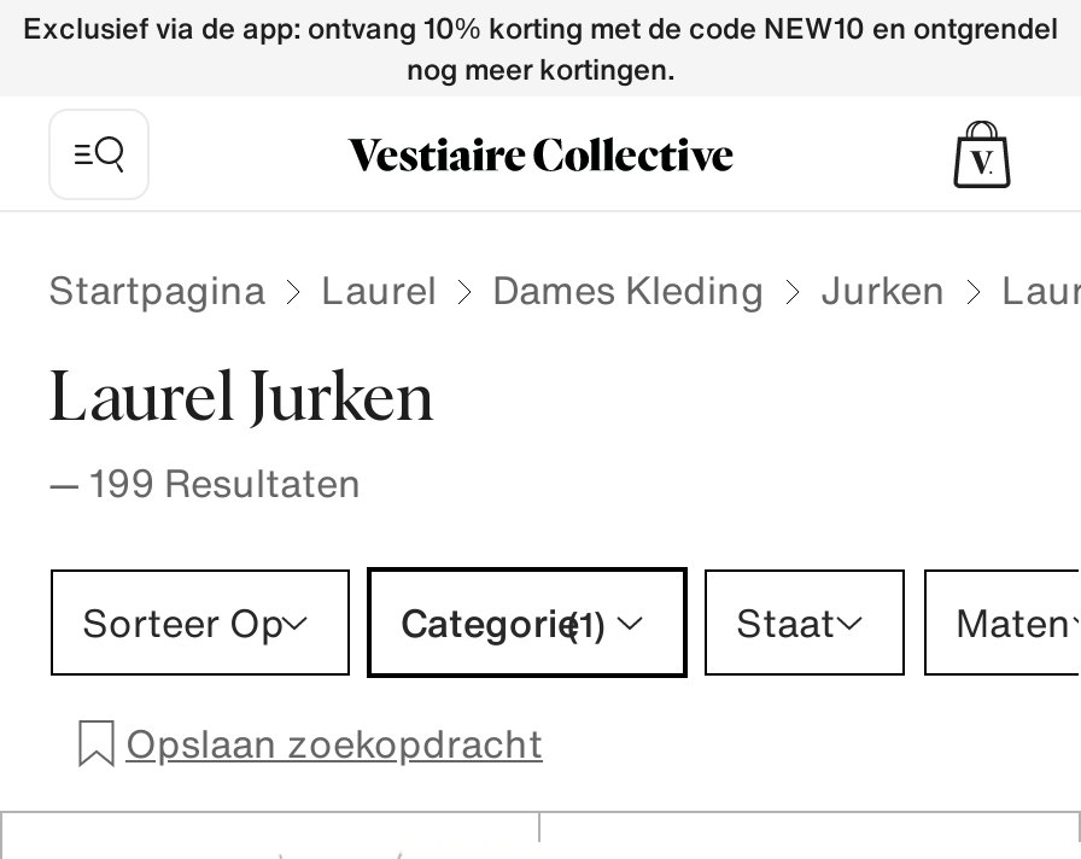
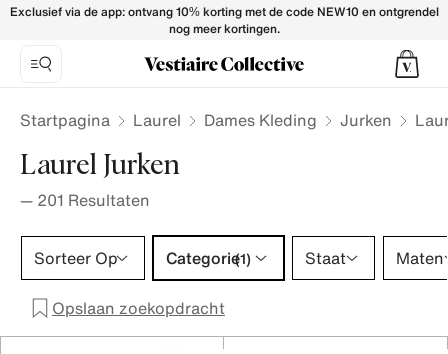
- — 199 Resultaten
+ — 201 Resultaten
